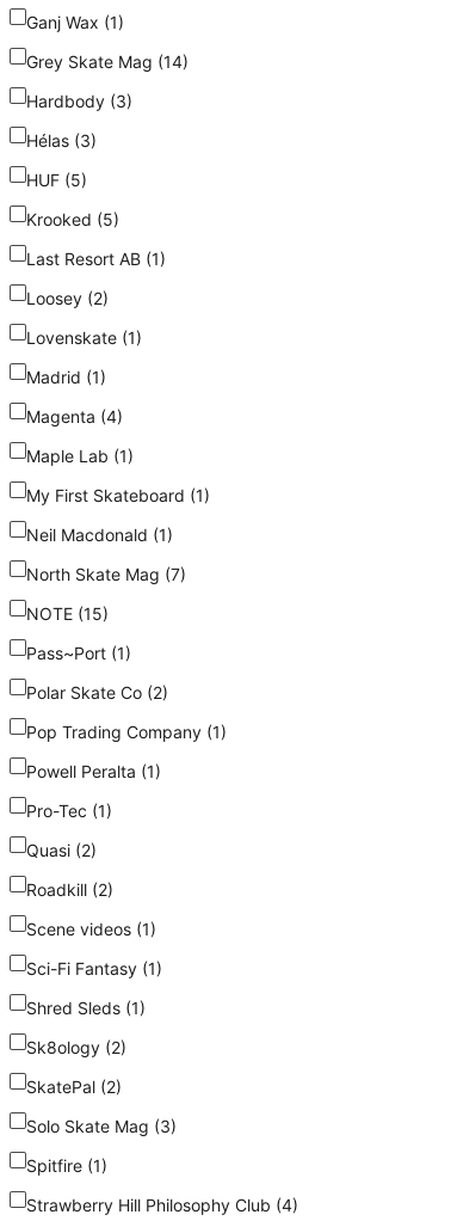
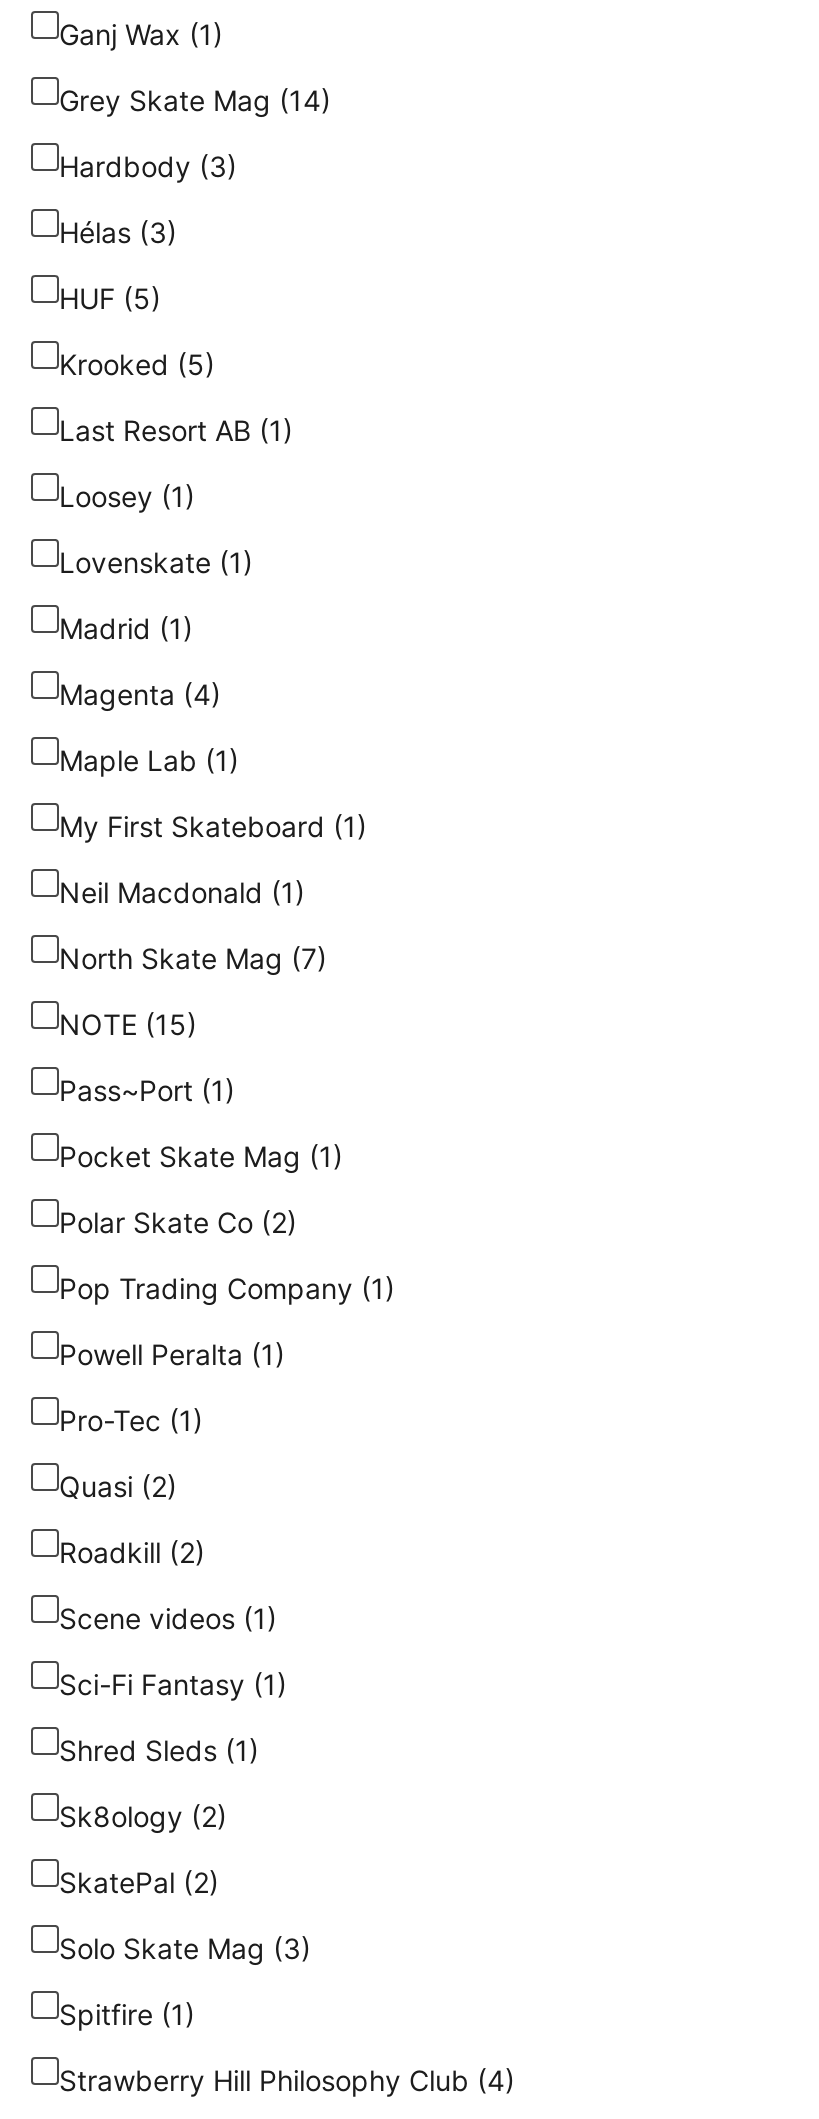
- Loosey (2)
+ Loosey (1)

+ Pocket Skate Mag (1)
